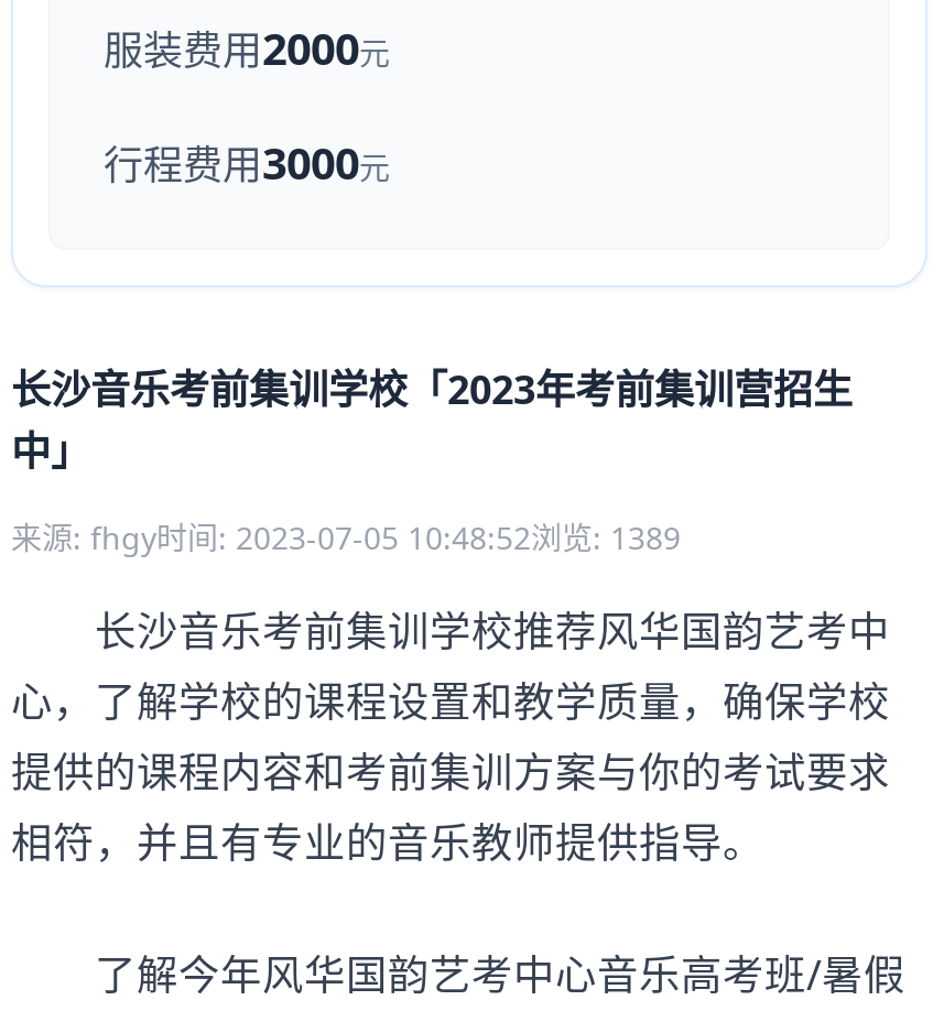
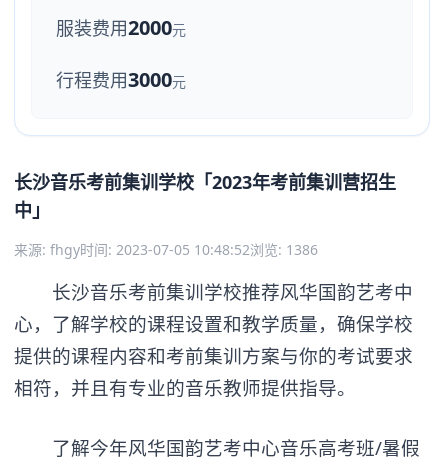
- 来源: fhgy时间: 2023-07-05 10:48:52浏览: 1389
+ 来源: fhgy时间: 2023-07-05 10:48:52浏览: 1386
